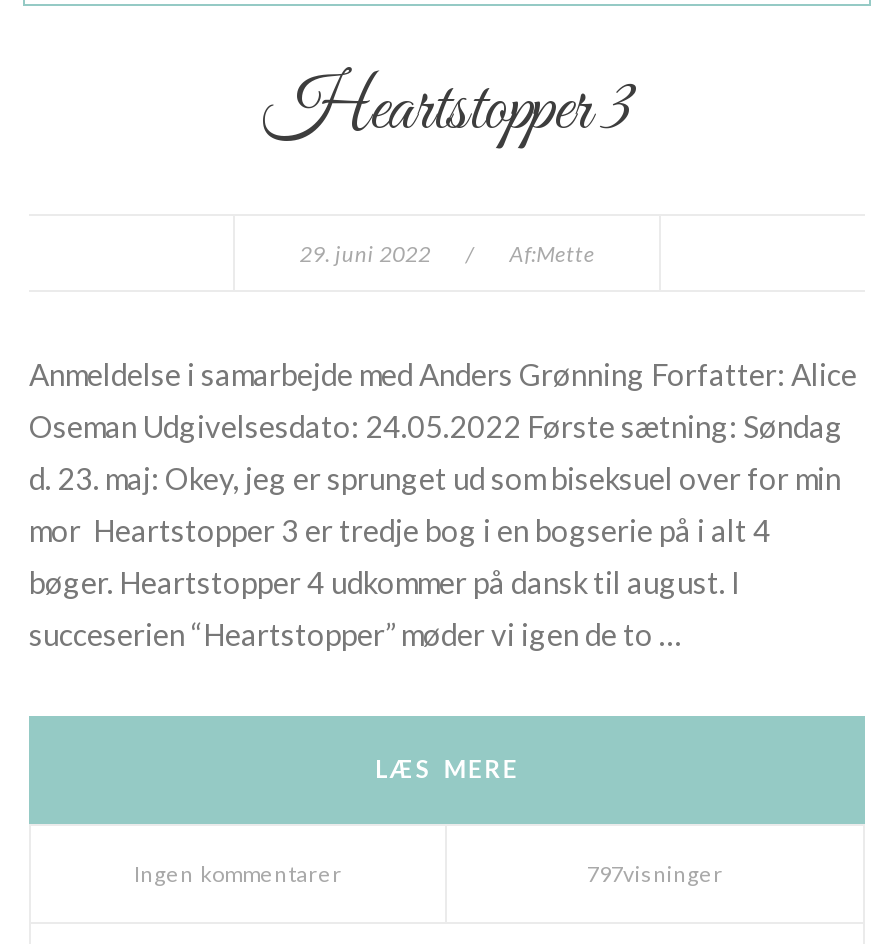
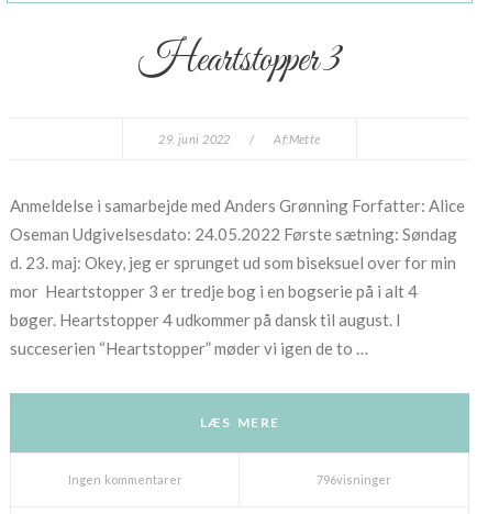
- 797visninger
+ 796visninger
